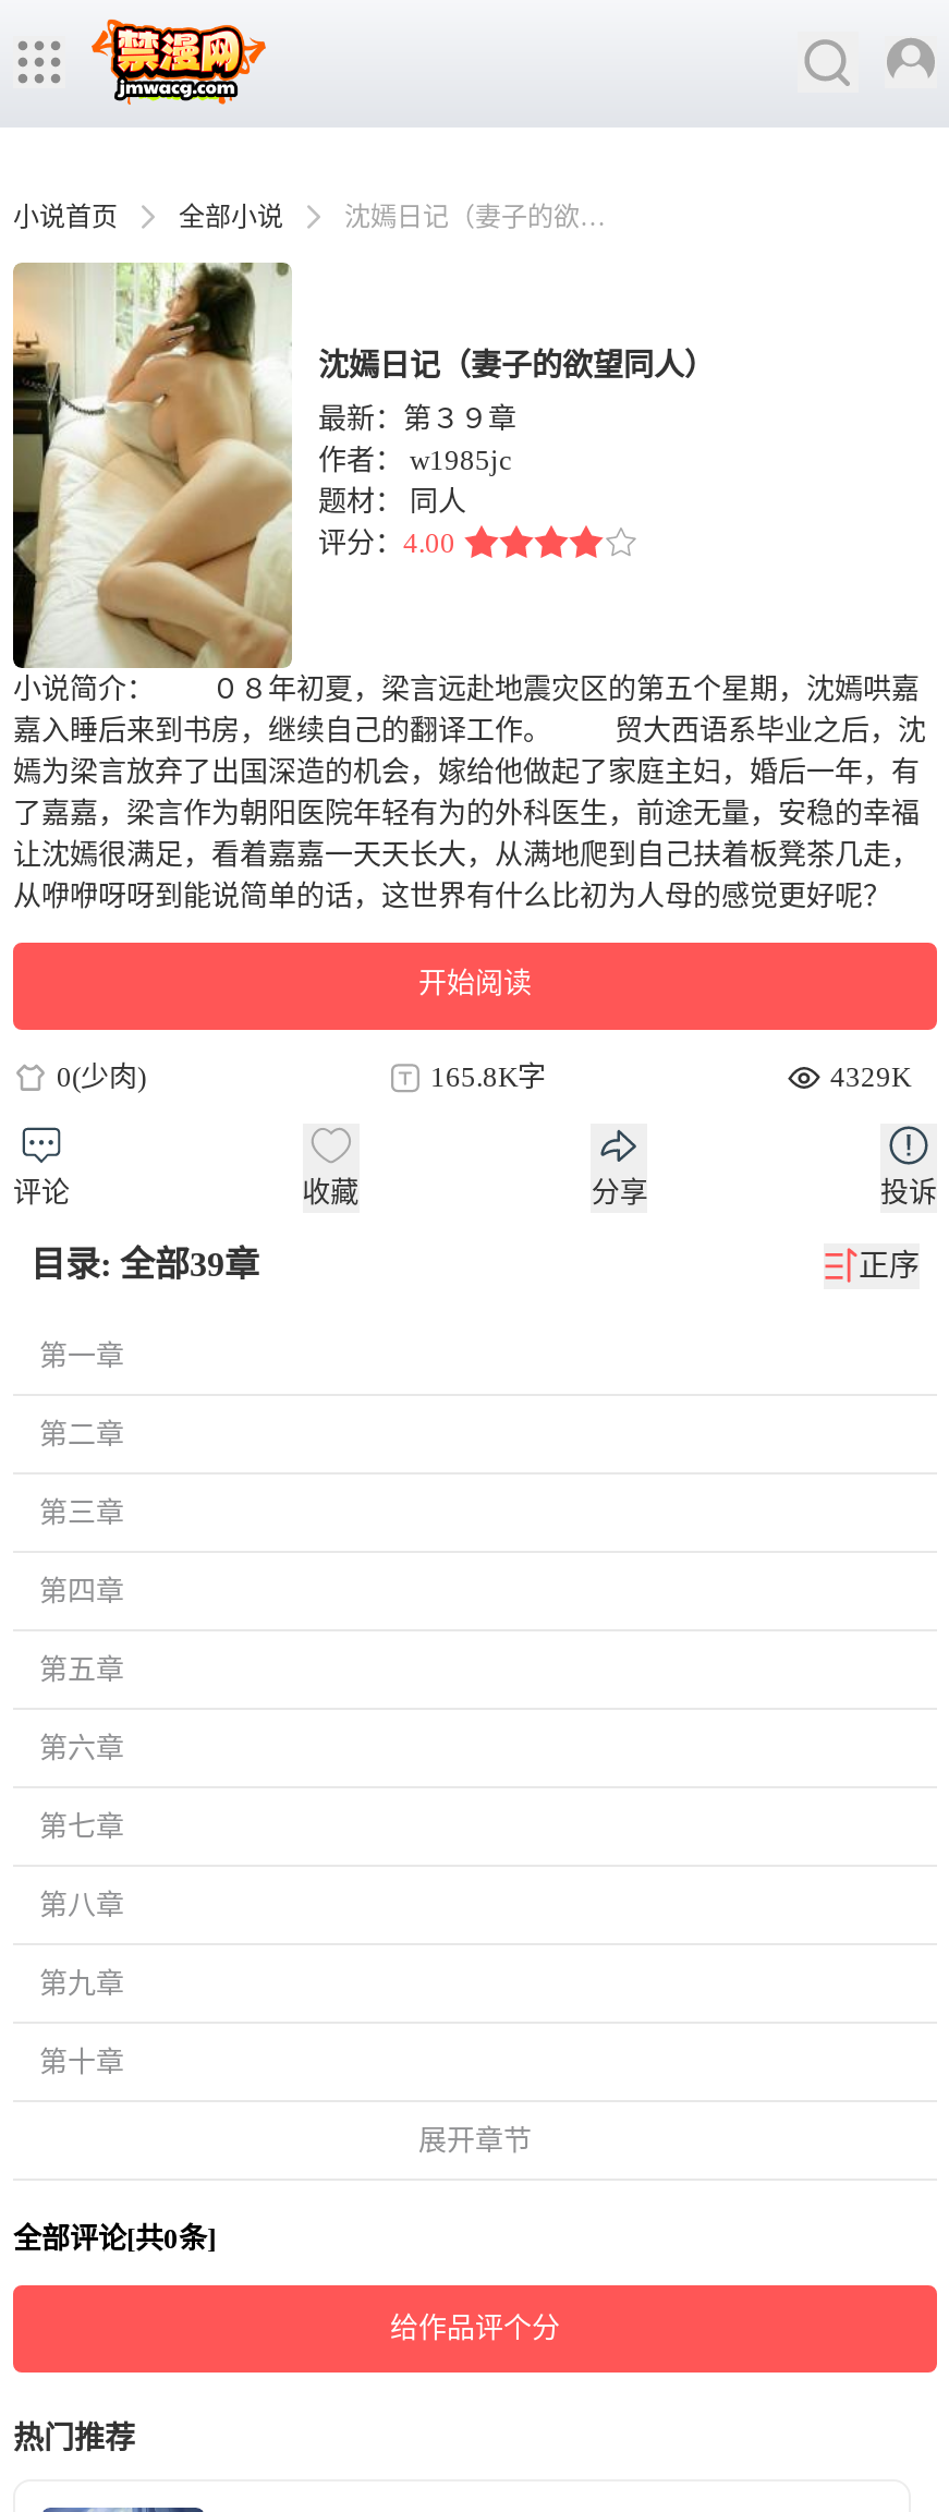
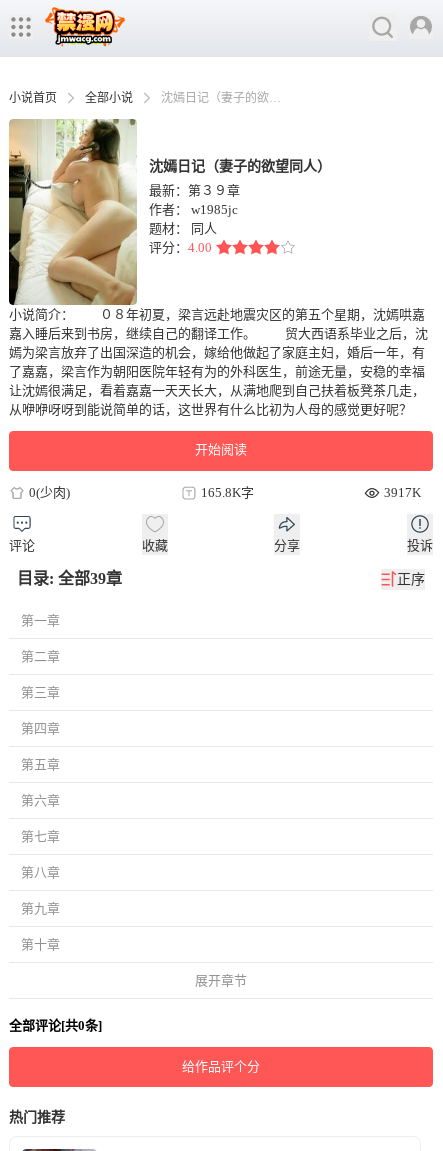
- 4329K
+ 3917K
